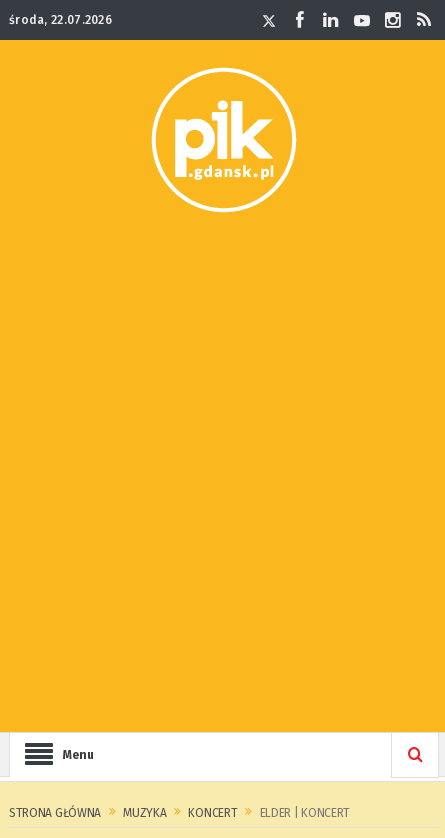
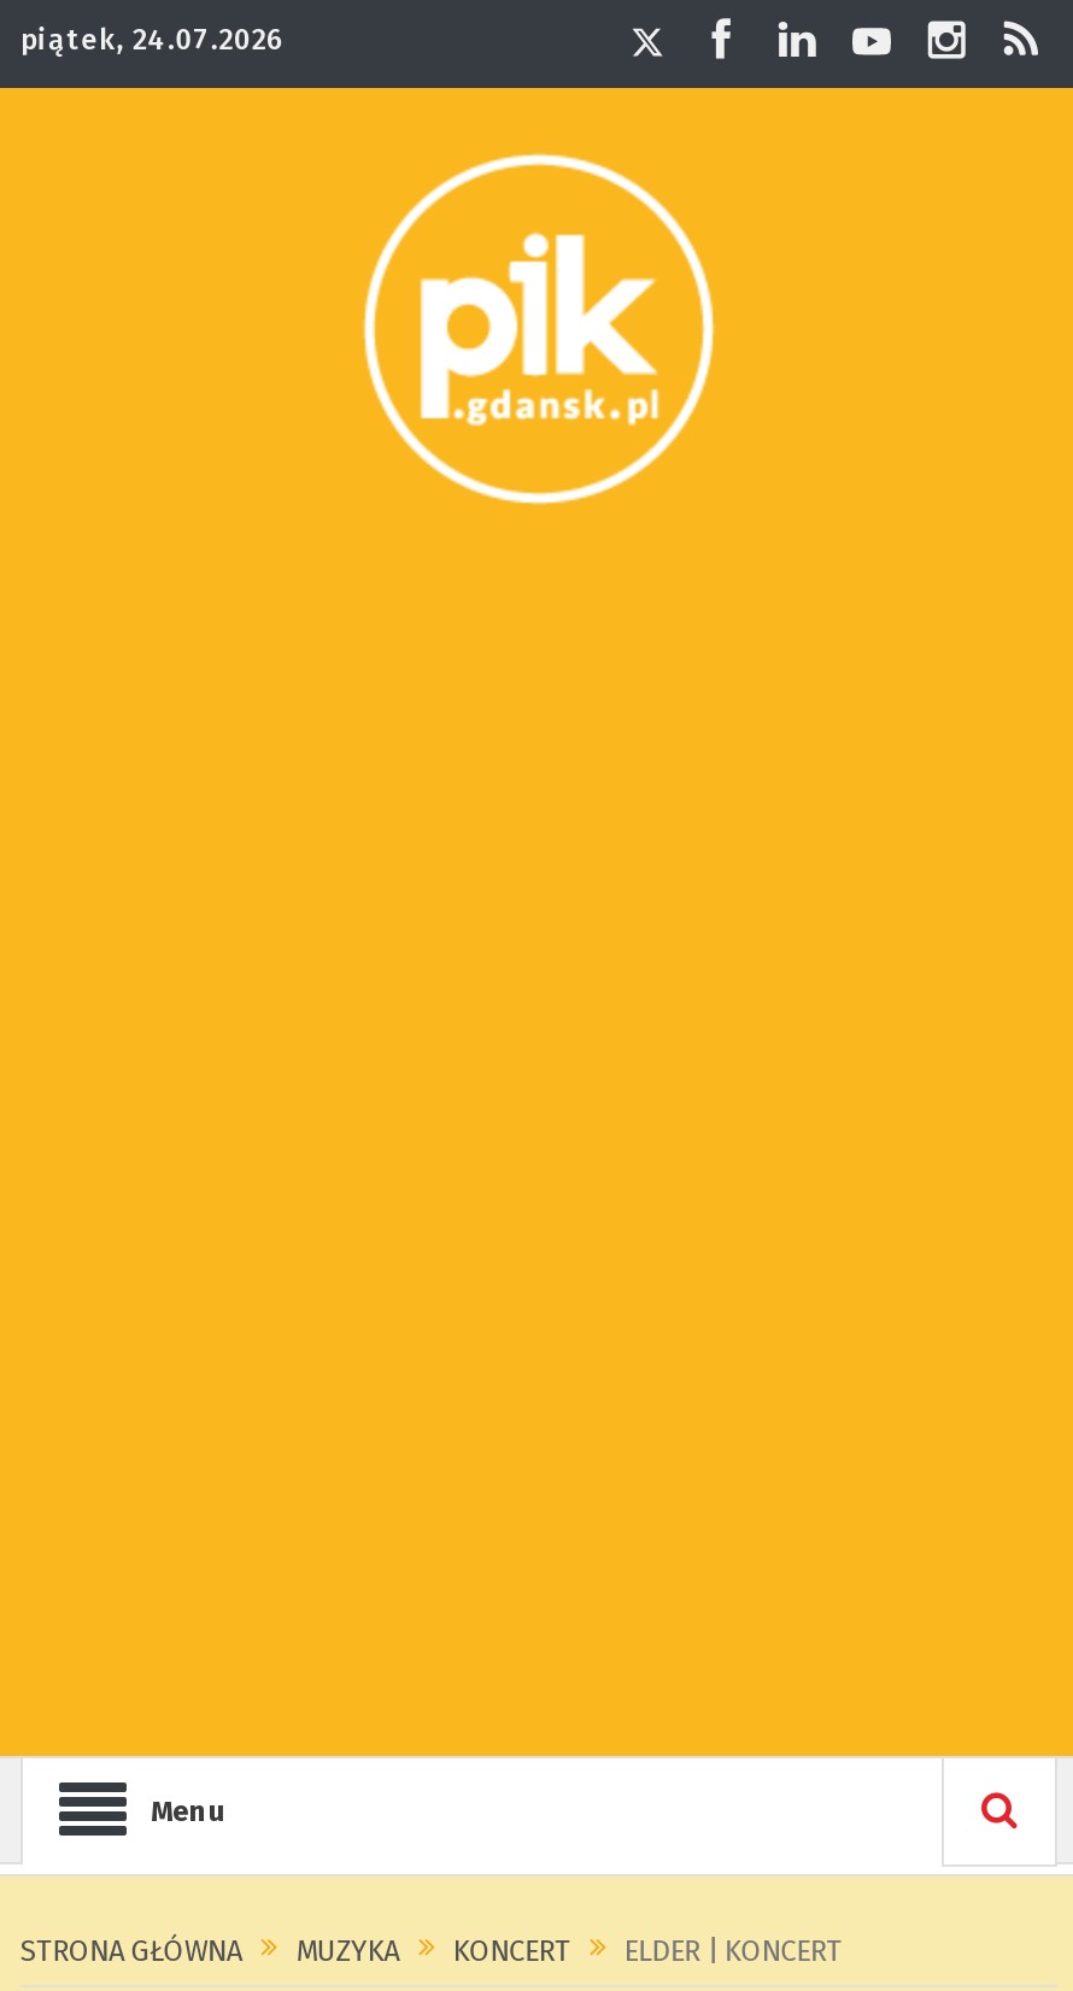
- środa, 22.07.2026
+ piątek, 24.07.2026
